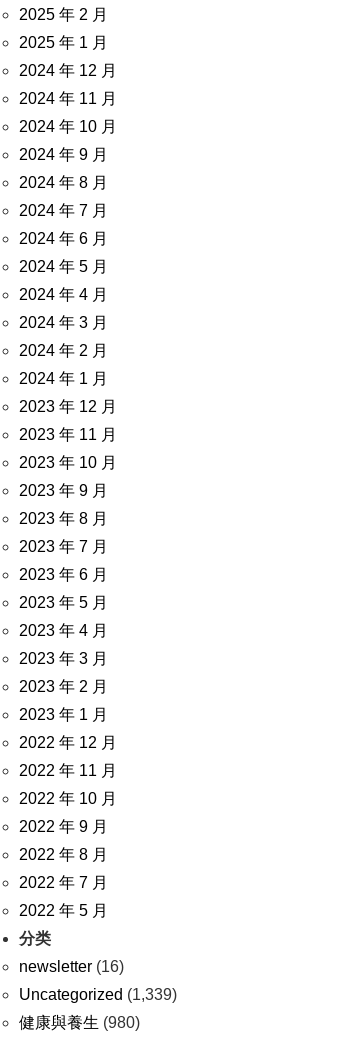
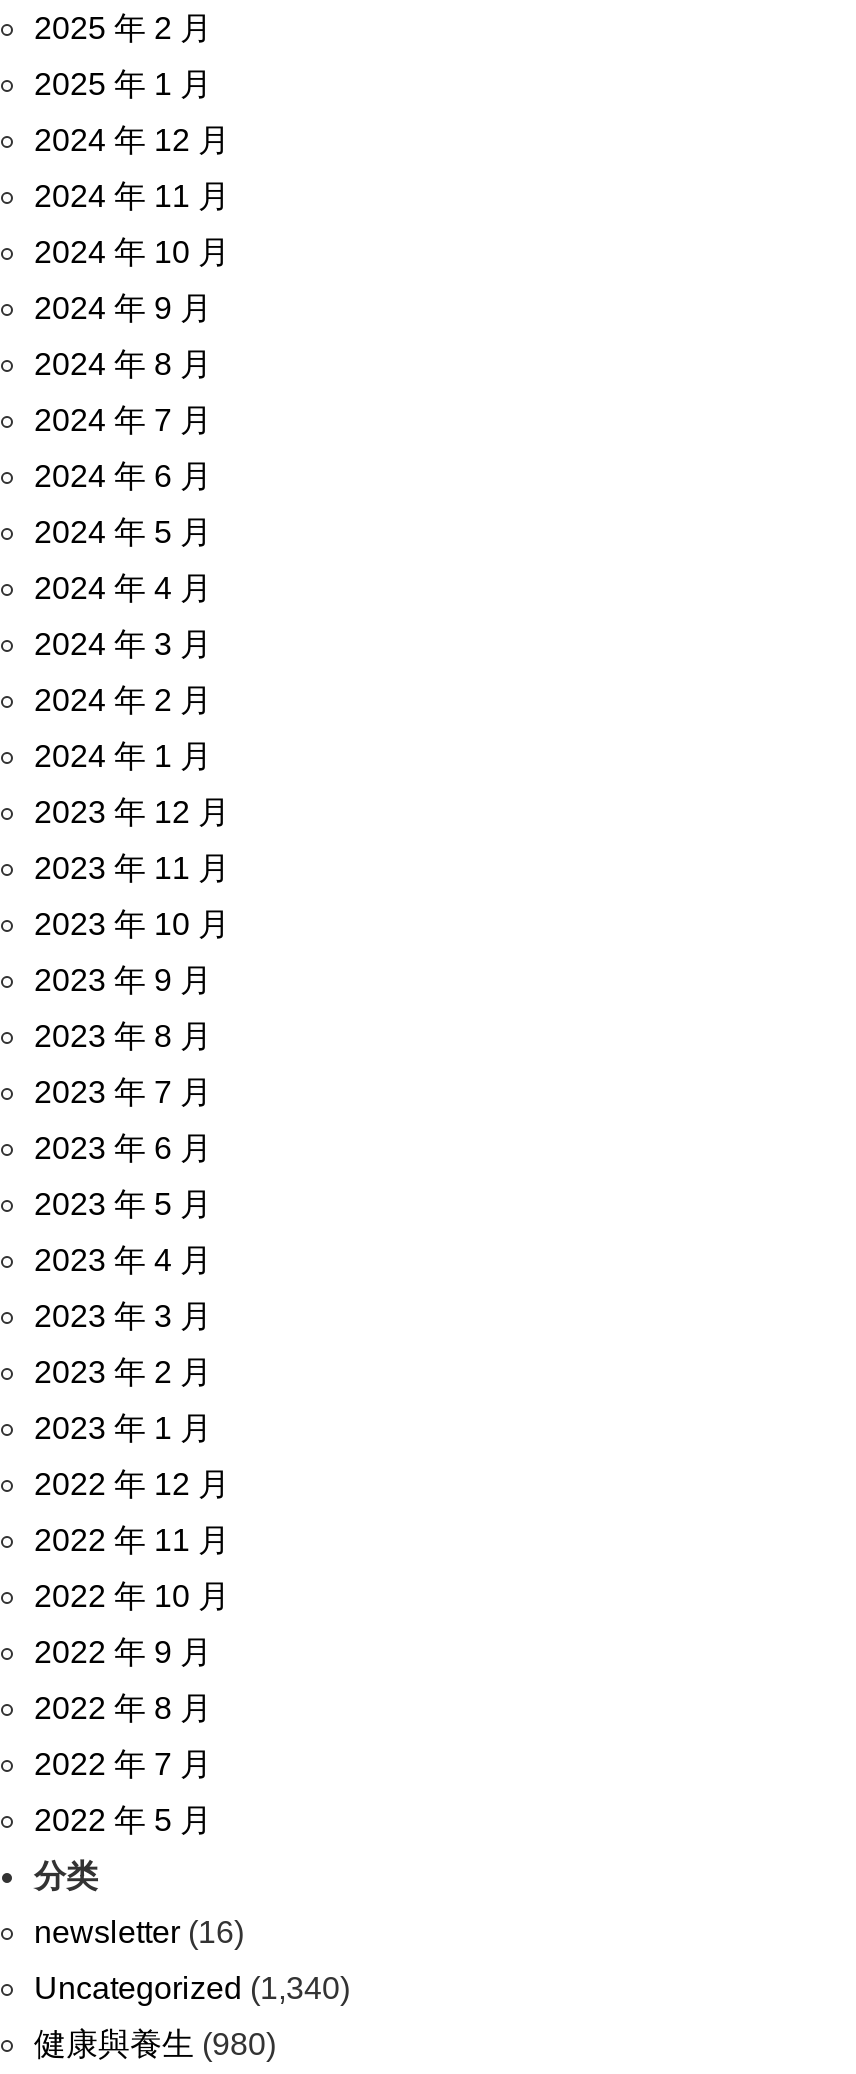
- Uncategorized (1,339)
+ Uncategorized (1,340)
